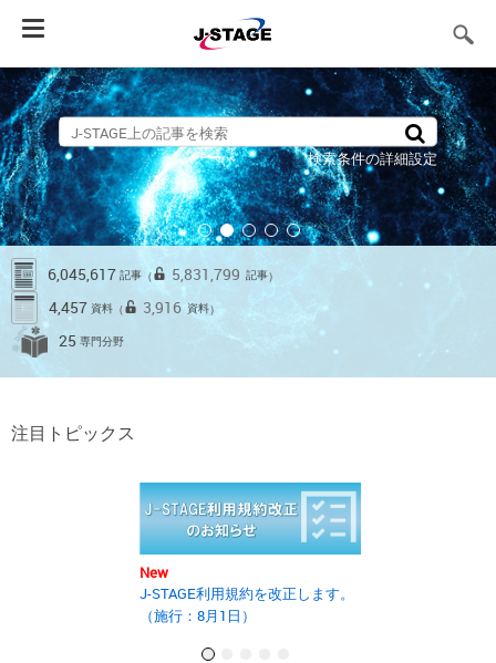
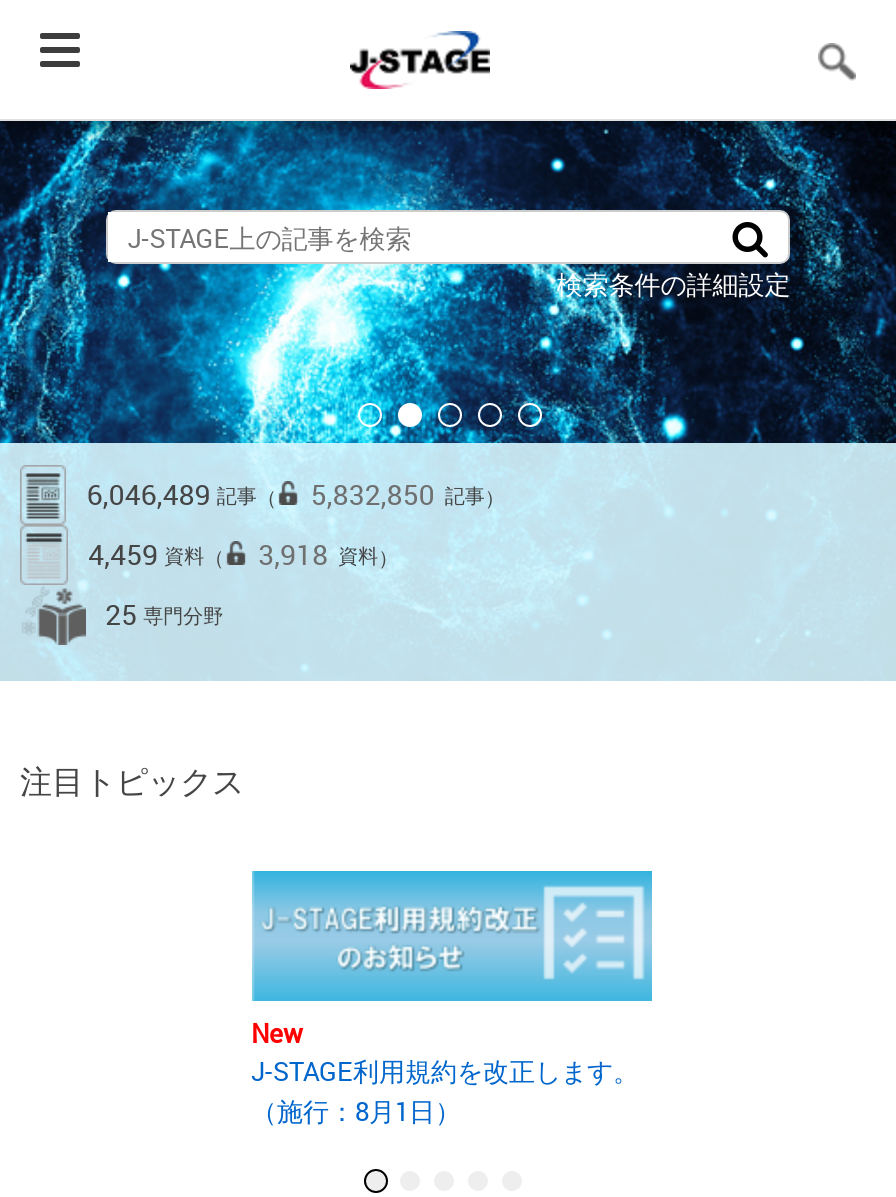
- 6,045,617記事（
+ 6,046,489記事（

- 5,831,799 記事）
+ 5,832,850 記事）

- 4,457資料（
+ 4,459資料（

- 3,916 資料）
+ 3,918 資料）
